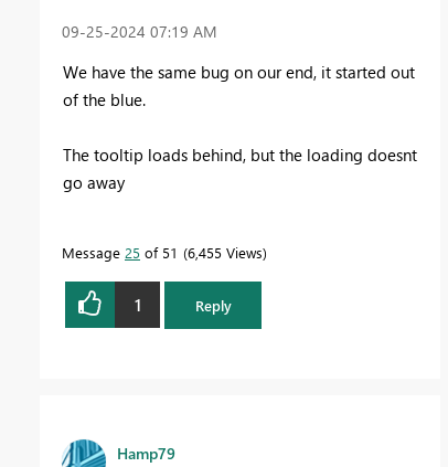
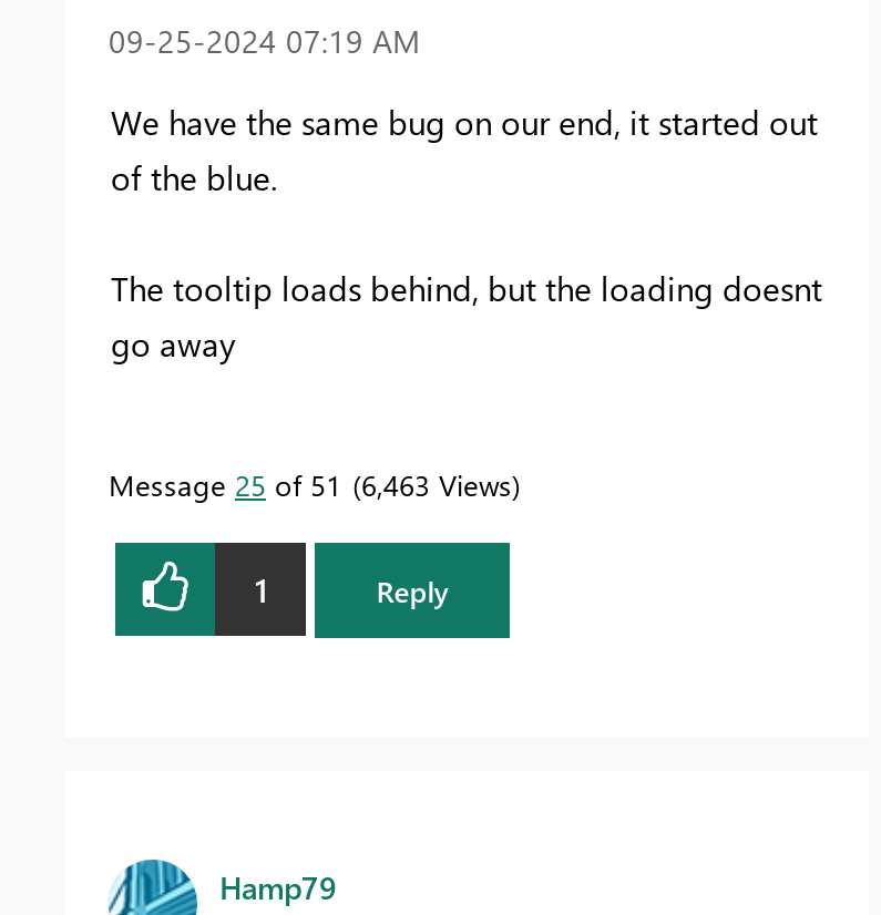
- Message 25 of 51 6,455 Views
+ Message 25 of 51 6,463 Views
